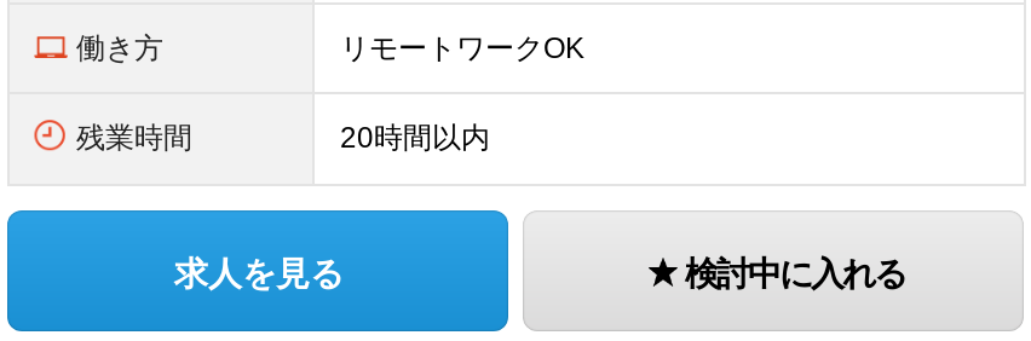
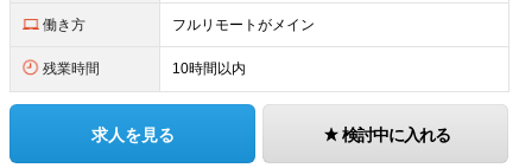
- リモートワークOK
+ フルリモートがメイン

- 20時間以内
+ 10時間以内
